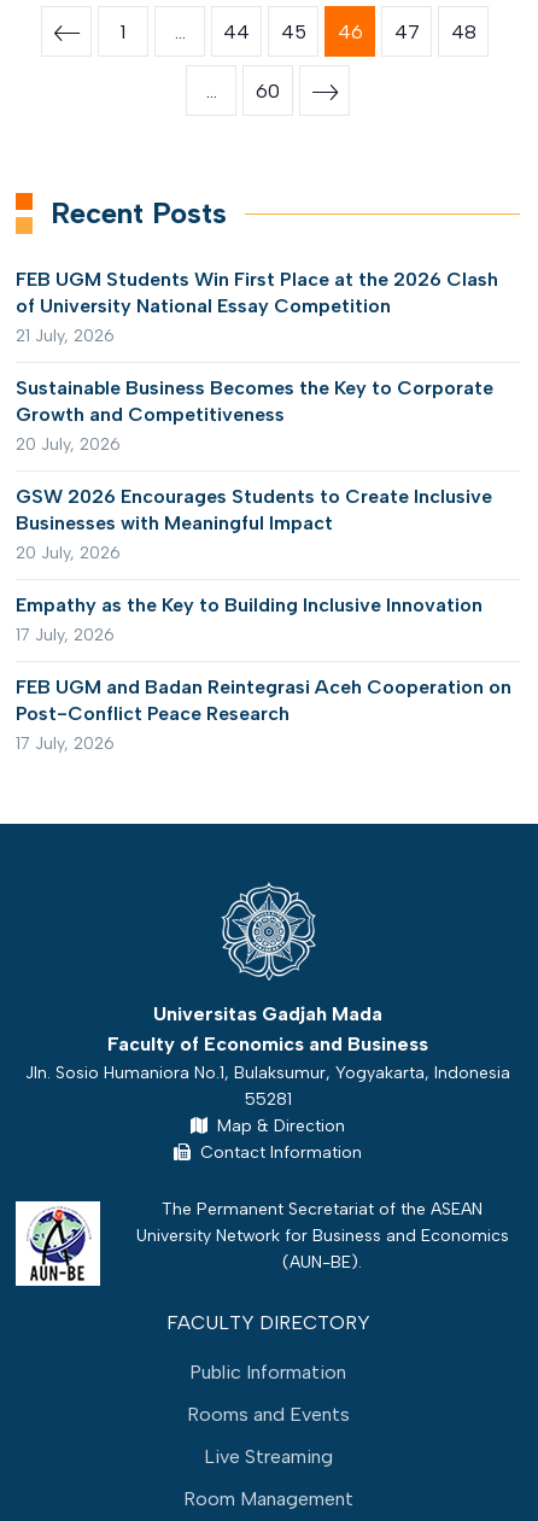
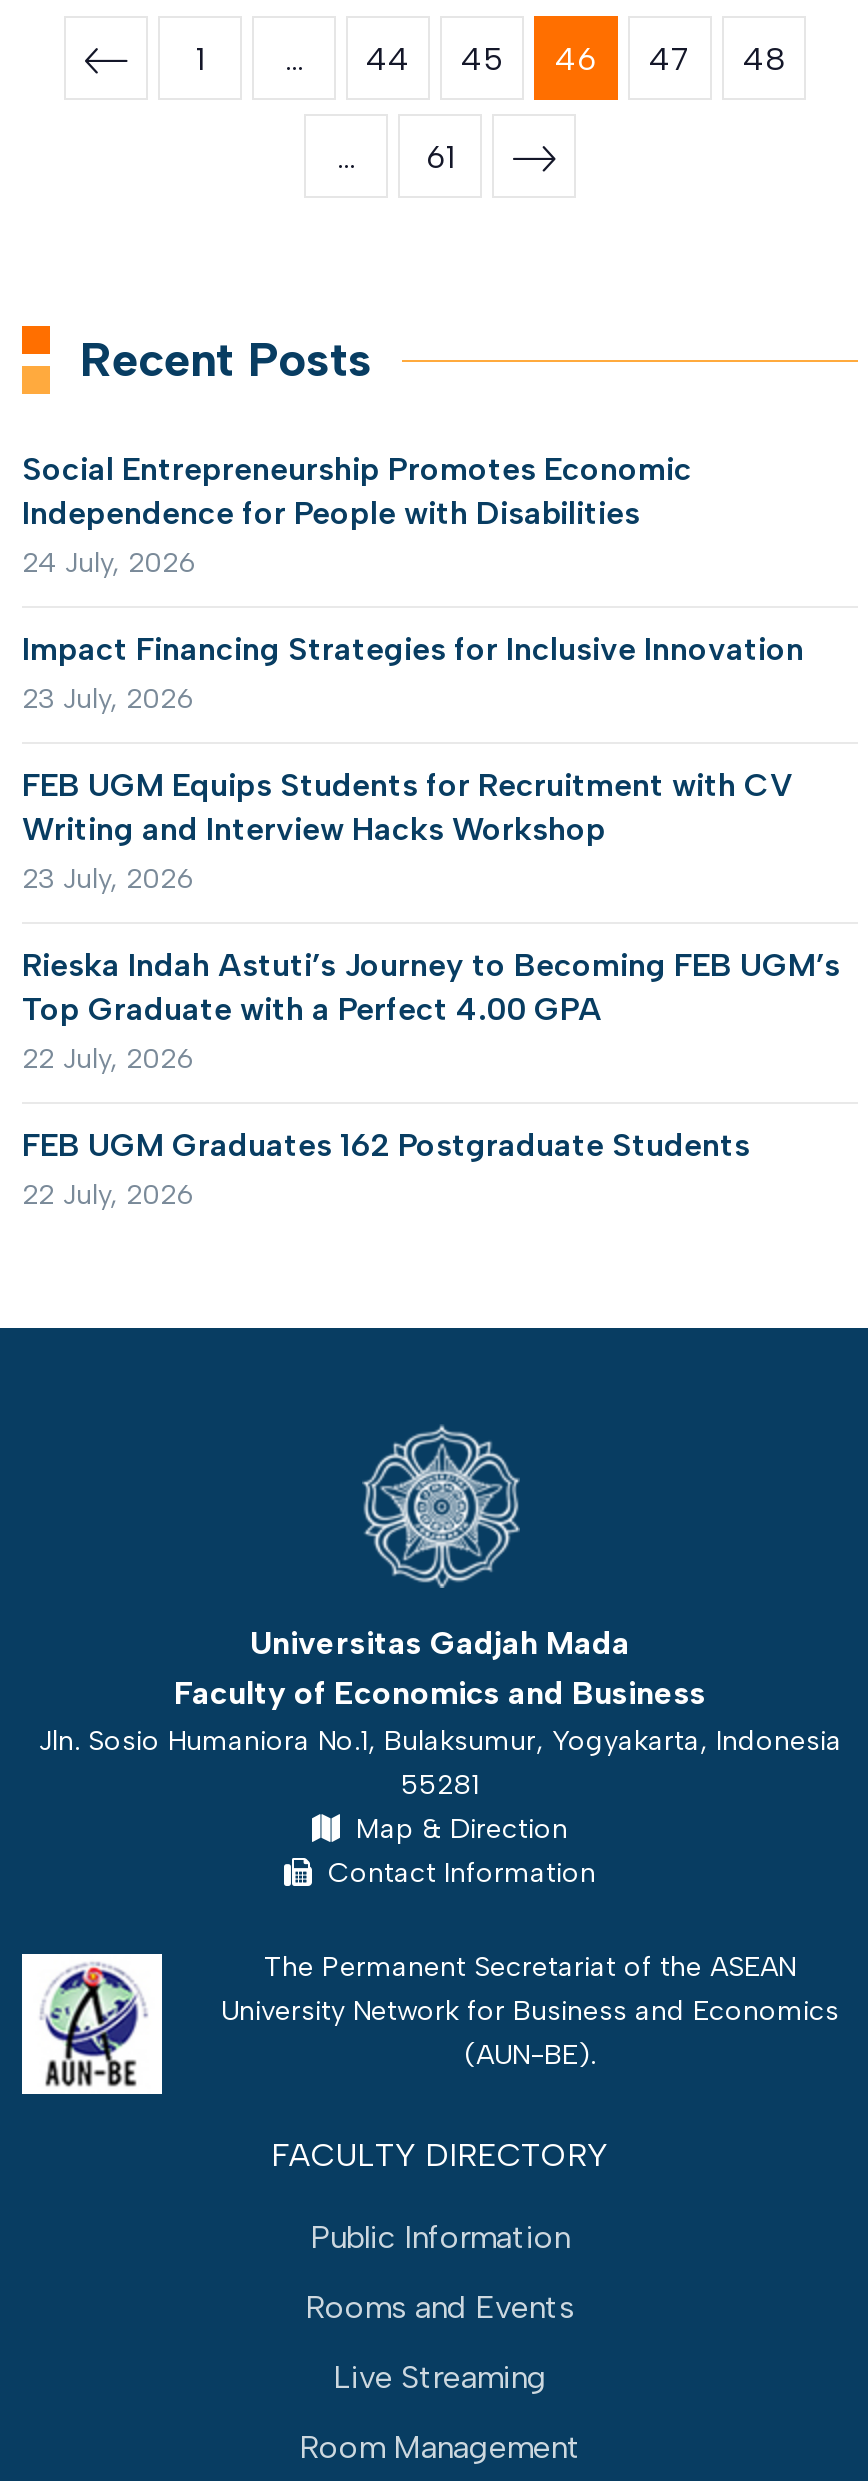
- 60
+ 61

- FEB UGM Students Win First Place at the 2026 Clash
- of University National Essay Competition
- 21 July, 2026
+ Social Entrepreneurship Promotes Economic
+ Independence for People with Disabilities
+ 24 July, 2026

- Sustainable Business Becomes the Key to Corporate
- Growth and Competitiveness
- 20 July, 2026
+ Impact Financing Strategies for Inclusive Innovation
+ 23 July, 2026

- GSW 2026 Encourages Students to Create Inclusive
- Businesses with Meaningful Impact
- 20 July, 2026
+ FEB UGM Equips Students for Recruitment with CV
+ Writing and Interview Hacks Workshop
+ 23 July, 2026

- Empathy as the Key to Building Inclusive Innovation
- 17 July, 2026
+ Rieska Indah Astuti’s Journey to Becoming FEB UGM’s
+ Top Graduate with a Perfect 4.00 GPA
+ 22 July, 2026

- FEB UGM and Badan Reintegrasi Aceh Cooperation on
- Post-Conflict Peace Research
- 17 July, 2026
+ FEB UGM Graduates 162 Postgraduate Students
+ 22 July, 2026
